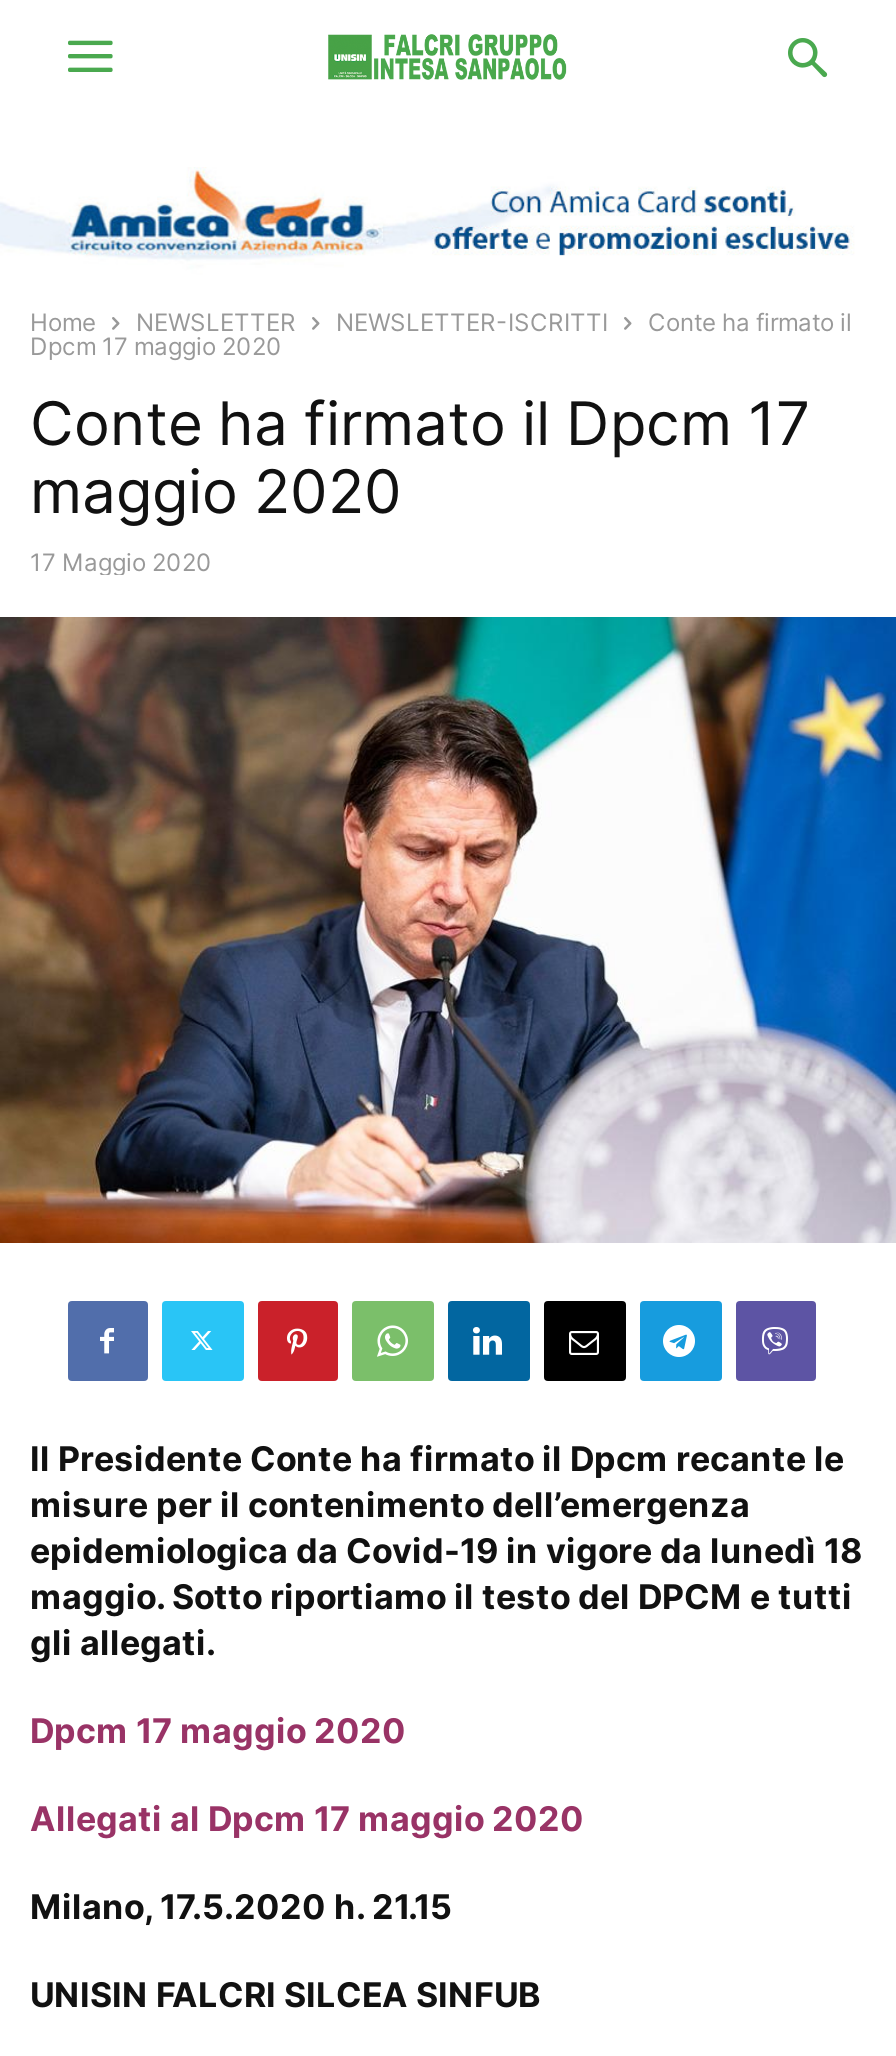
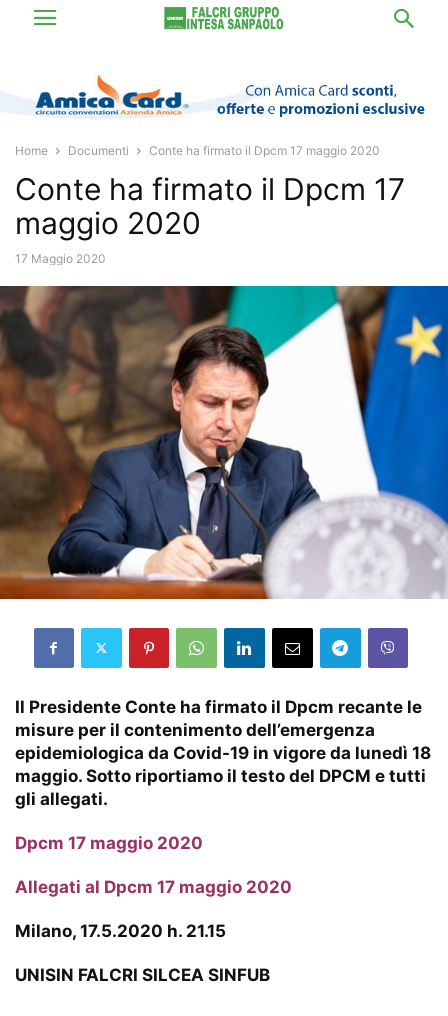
- NEWSLETTER
- NEWSLETTER-ISCRITTI
- Conte ha firmato il
- Dpcm 17 maggio 2020
+ Documenti
+ Conte ha firmato il Dpcm 17 maggio 2020
